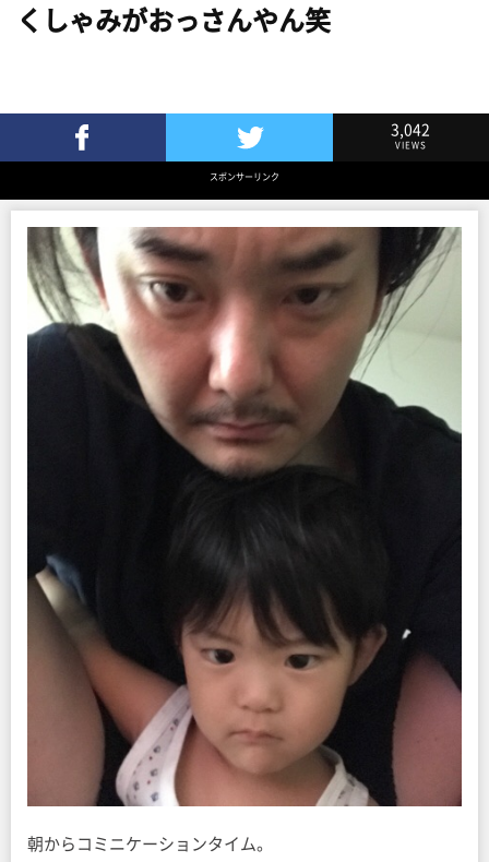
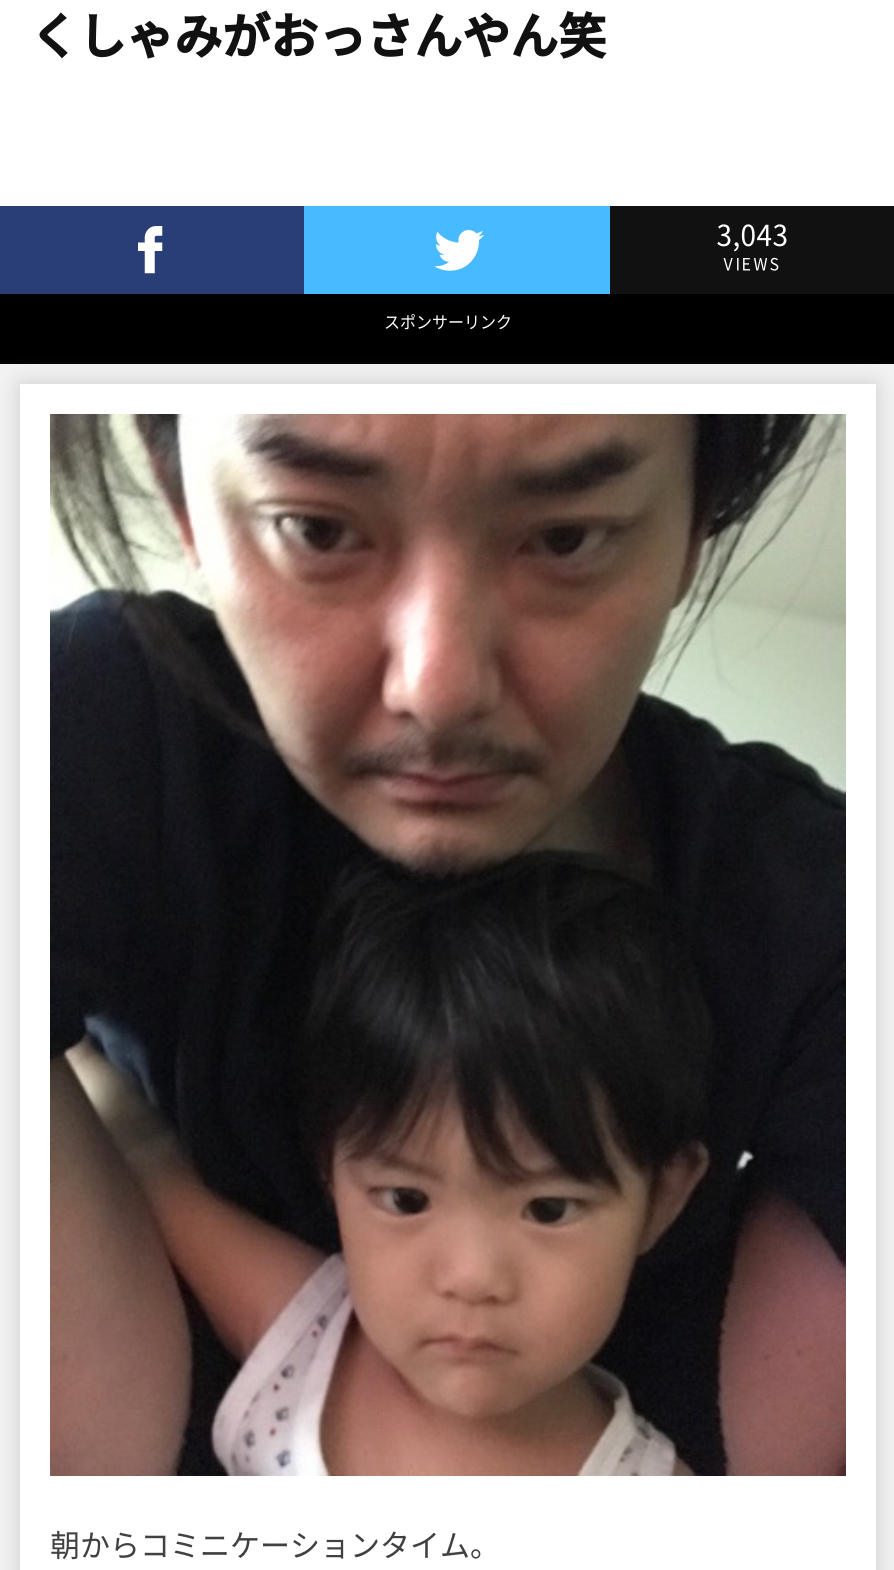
- 3,042
+ 3,043
